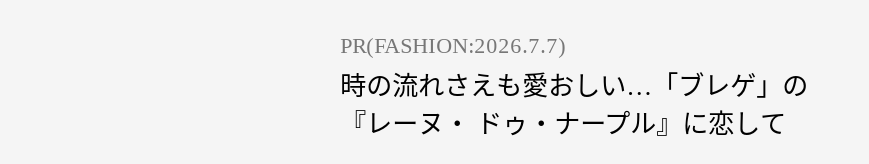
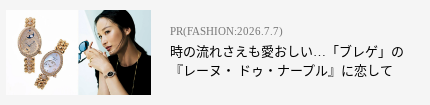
+ [image]

+ [image]
